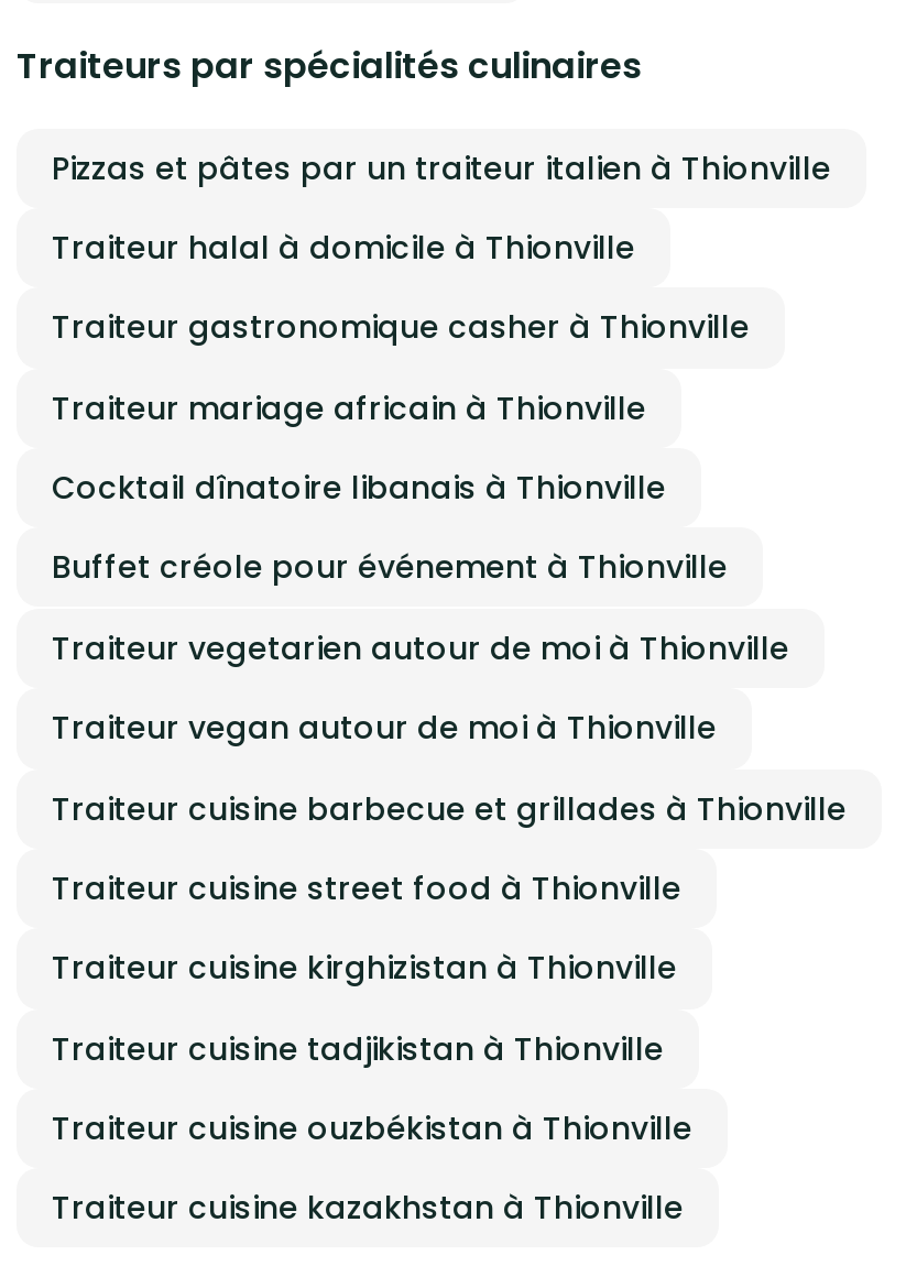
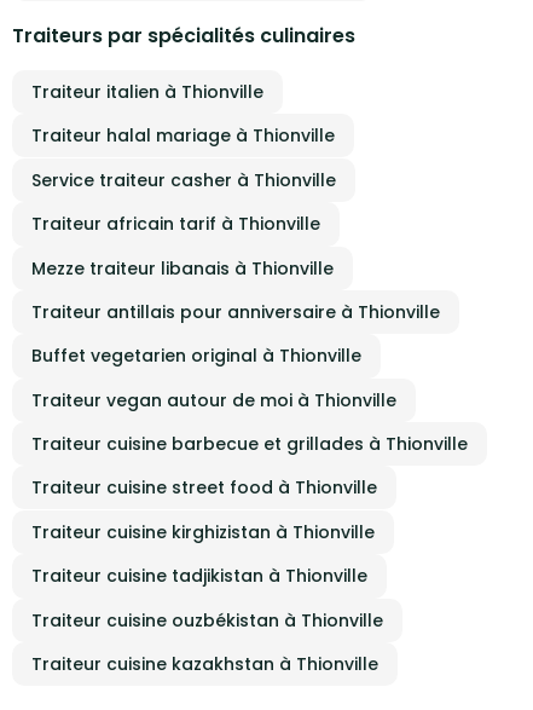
- Pizzas et pâtes par un traiteur italien à Thionville
+ Traiteur italien à Thionville

- Traiteur halal à domicile à Thionville
+ Traiteur halal mariage à Thionville

- Traiteur gastronomique casher à Thionville
+ Service traiteur casher à Thionville

- Traiteur mariage africain à Thionville
+ Traiteur africain tarif à Thionville

- Cocktail dînatoire libanais à Thionville
+ Mezze traiteur libanais à Thionville

- Buffet créole pour événement à Thionville
+ Traiteur antillais pour anniversaire à Thionville

- Traiteur vegetarien autour de moi à Thionville
+ Buffet vegetarien original à Thionville
